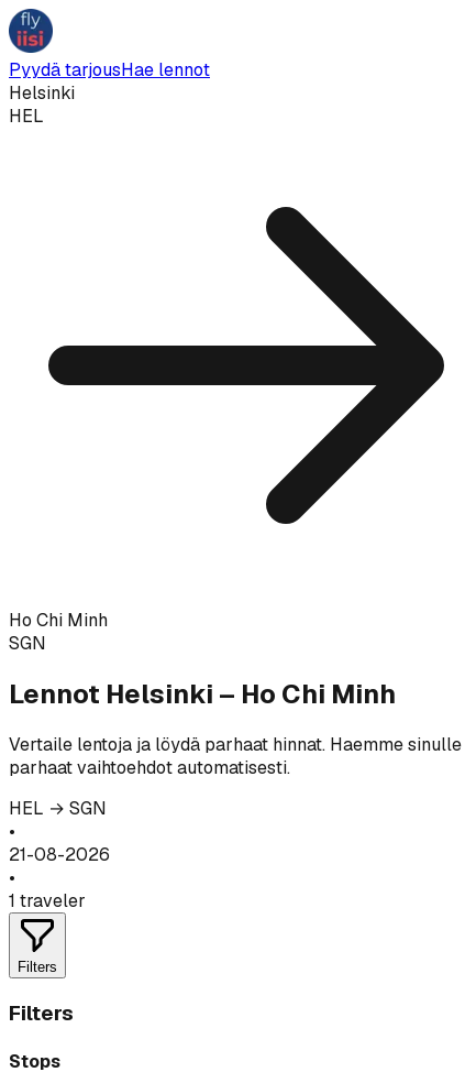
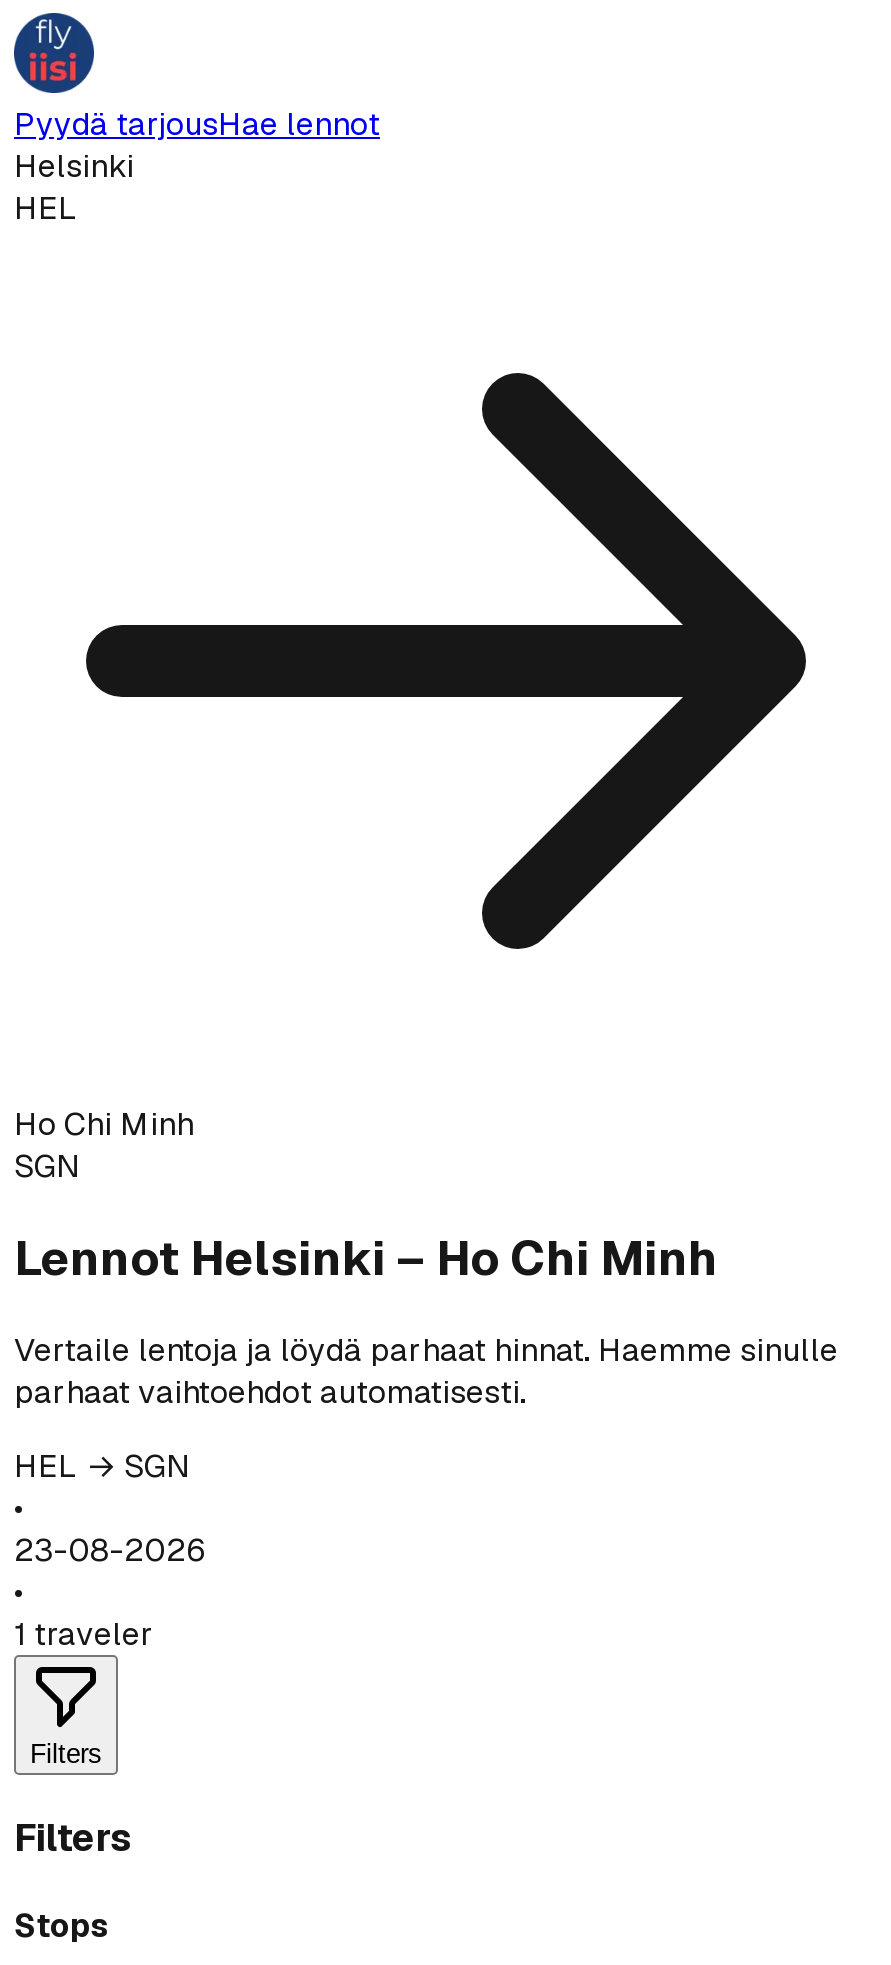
- 21-08-2026
+ 23-08-2026
